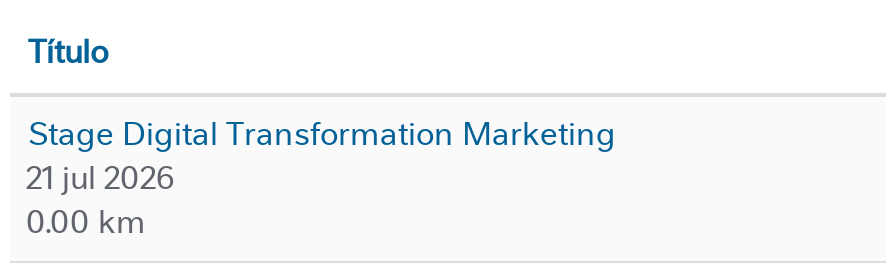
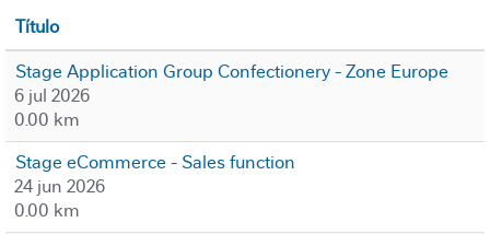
- Stage Digital Transformation Marketing
- 21 jul 2026
+ Stage Application Group Confectionery - Zone Europe
+ 6 jul 2026
+ 0.00 km
+ Stage eCommerce - Sales function
+ 24 jun 2026
